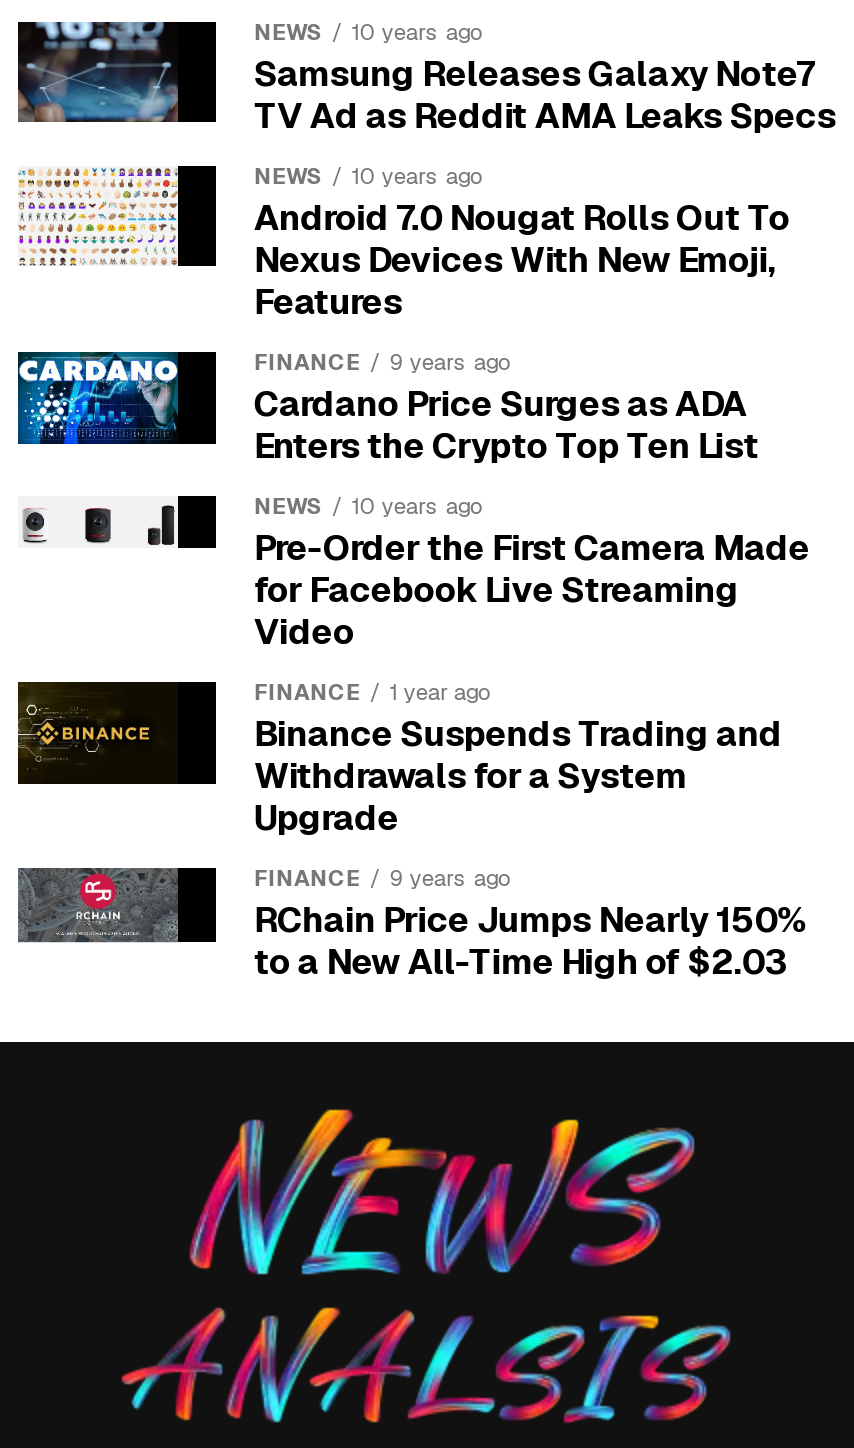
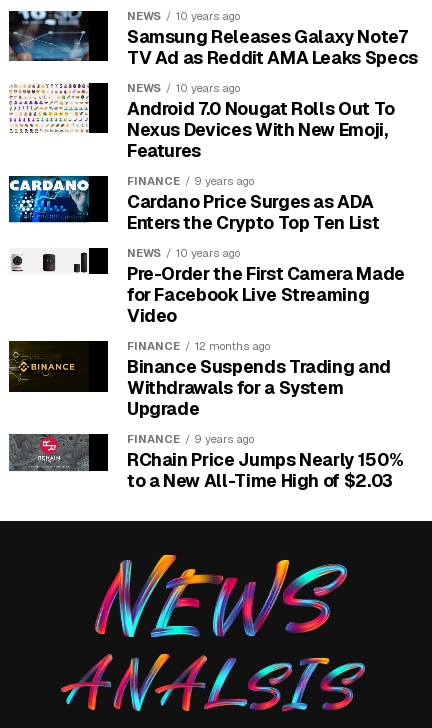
- FINANCE 1 year ago
+ FINANCE 12 months ago
